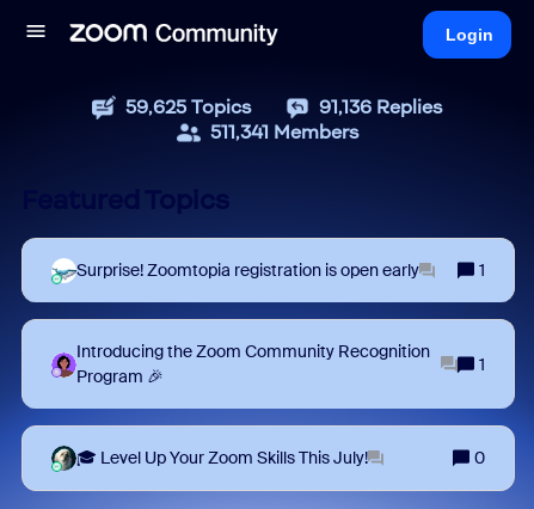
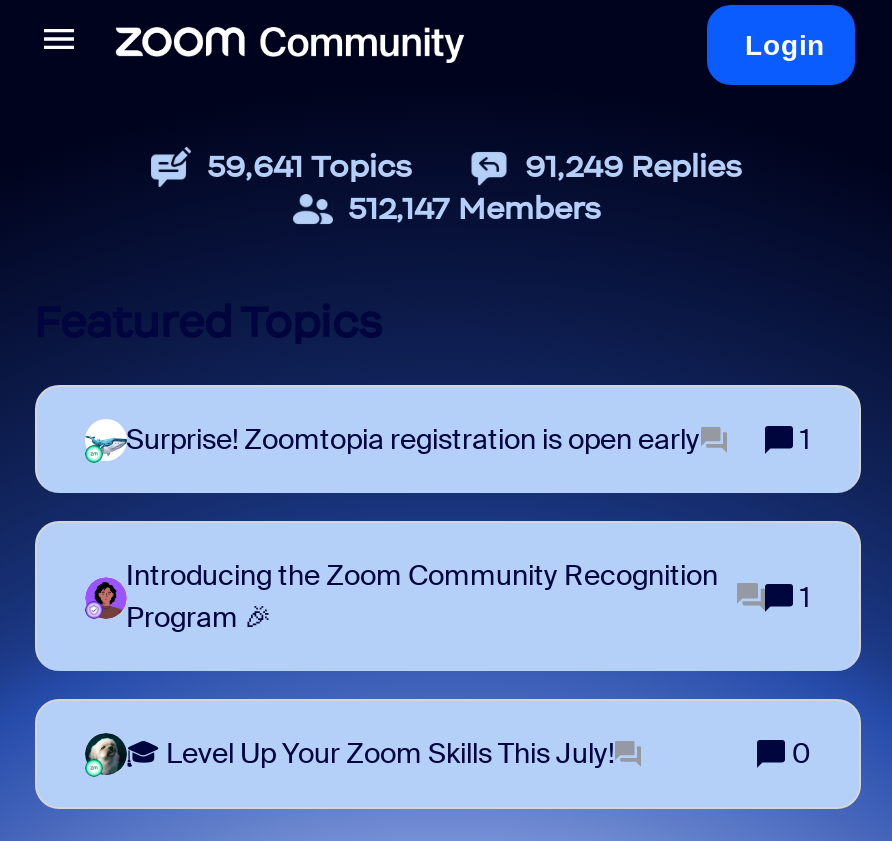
- 59,625 Topics
+ 59,641 Topics

- 91,136 Replies
+ 91,249 Replies

- 511,341 Members
+ 512,147 Members
